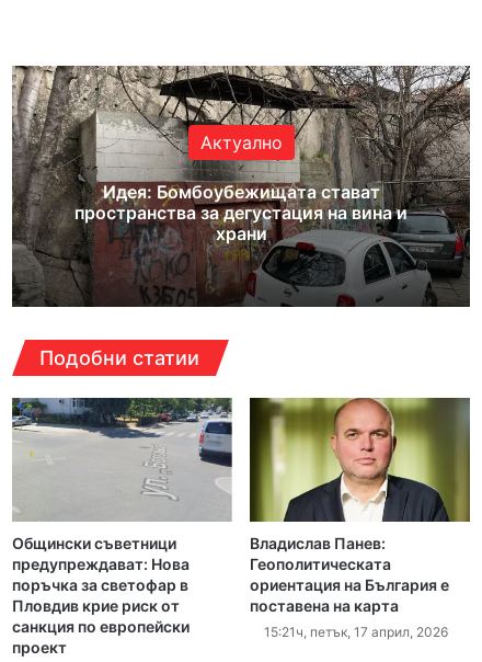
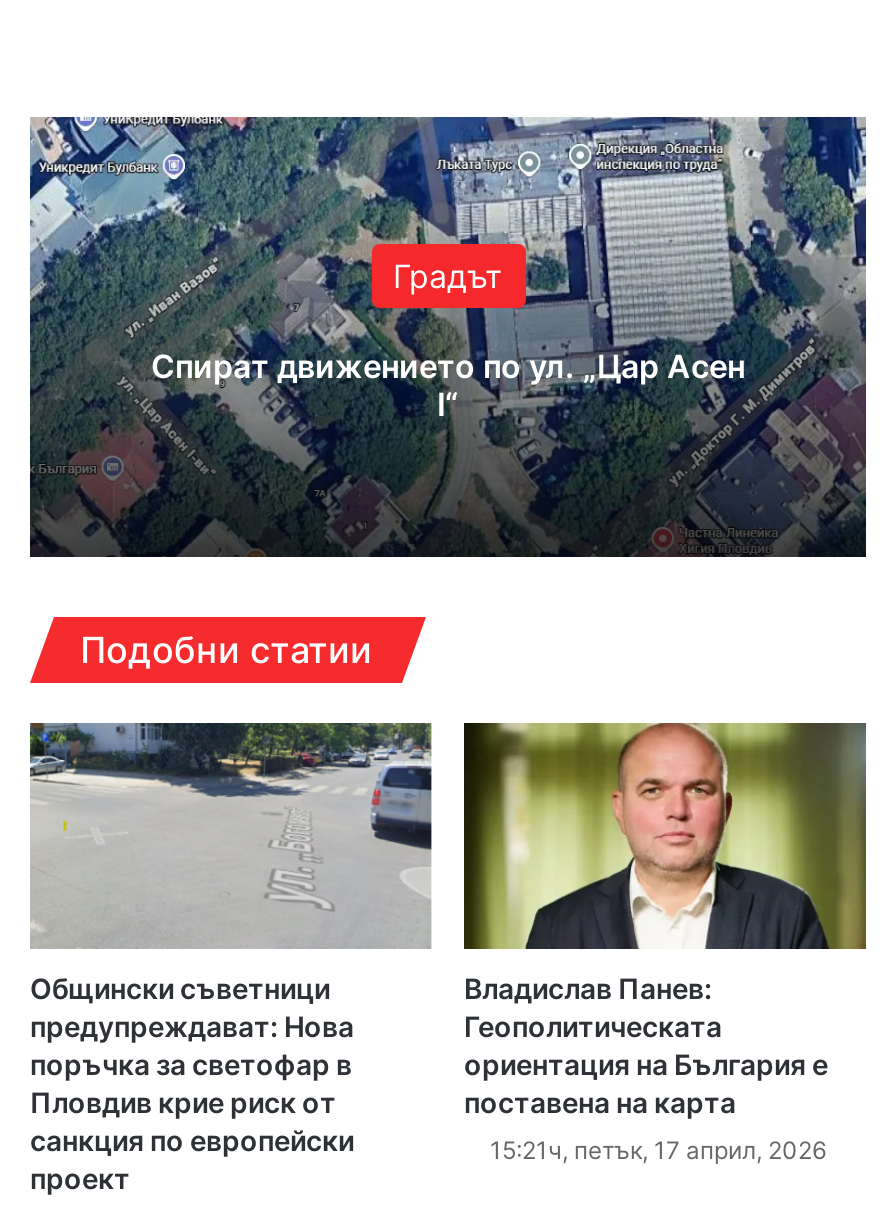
- [image]
- Актуално
+ [image]
+ Градът

- Идея: Бомбоубежищата стават
- пространства за дегустация на вина и
- храни
+ Спират движението по ул. „Цар Асен
+ I“
